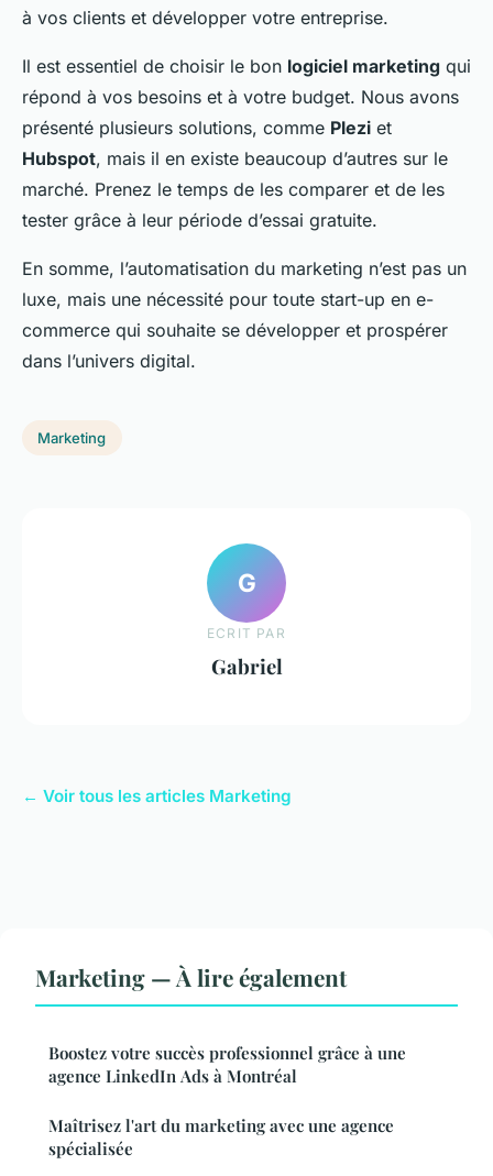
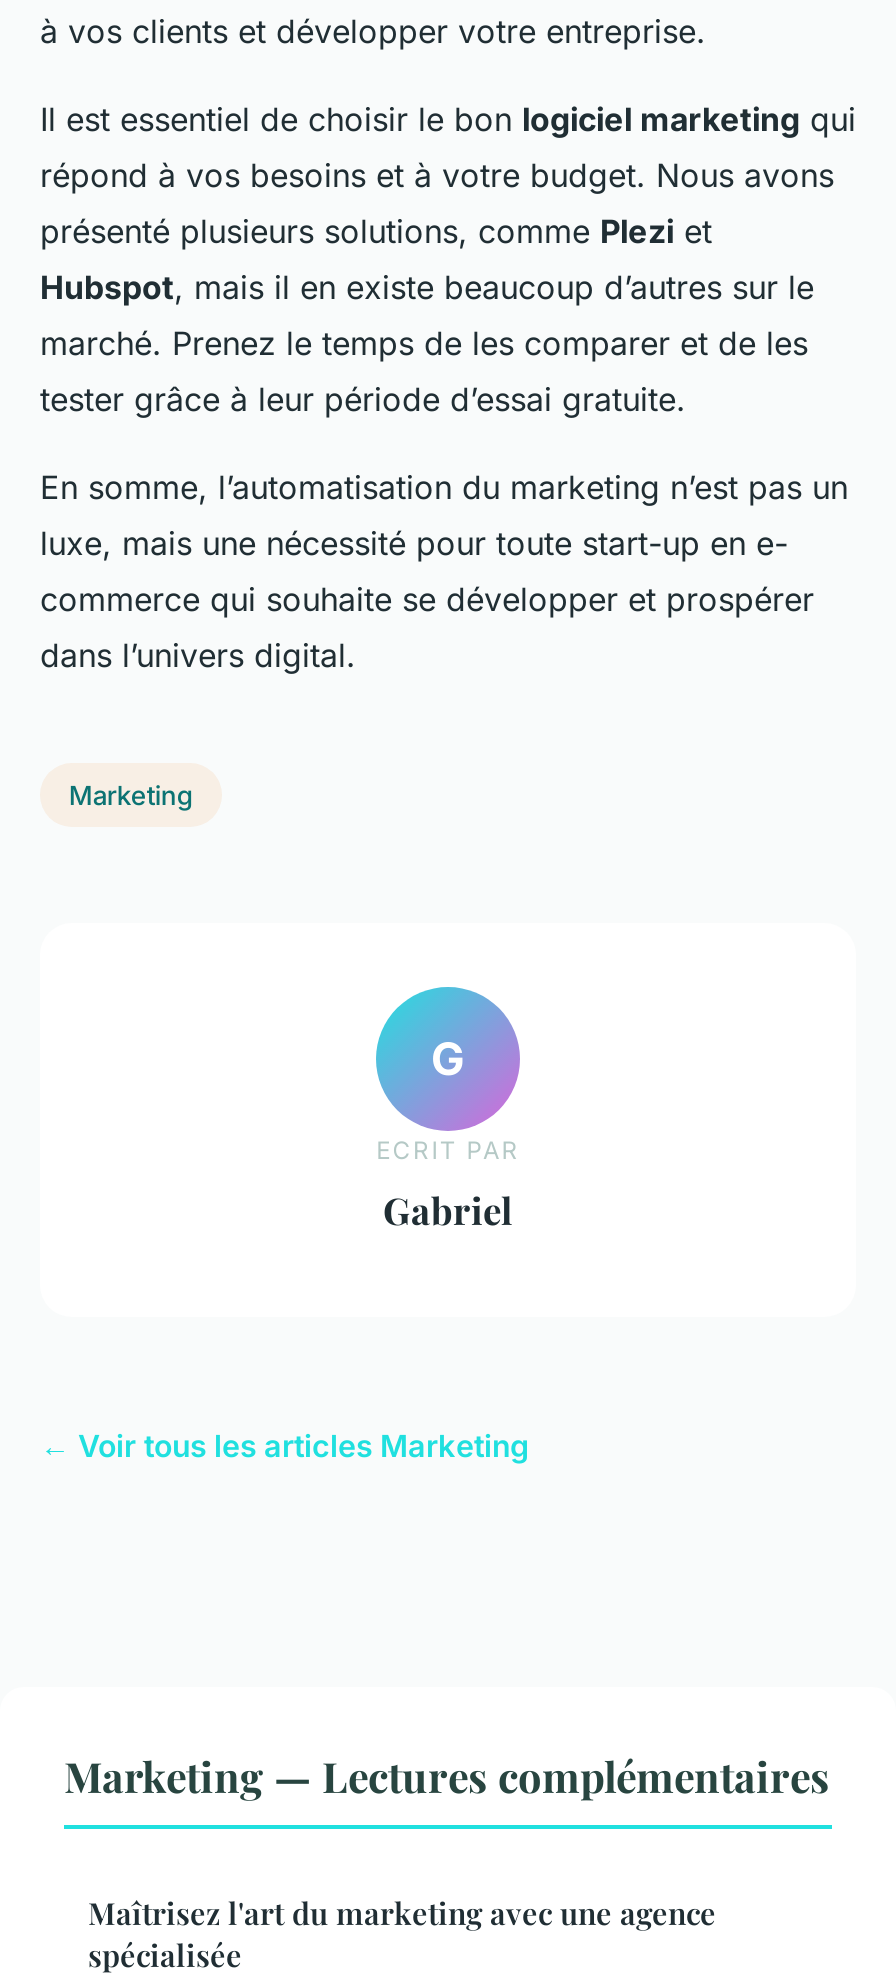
- Marketing — À lire également
- Boostez votre succès professionnel grâce à une
- agence LinkedIn Ads à Montréal
+ Marketing — Lectures complémentaires
